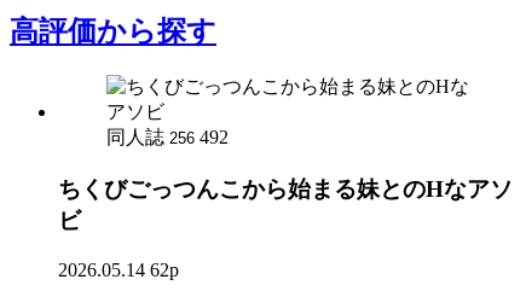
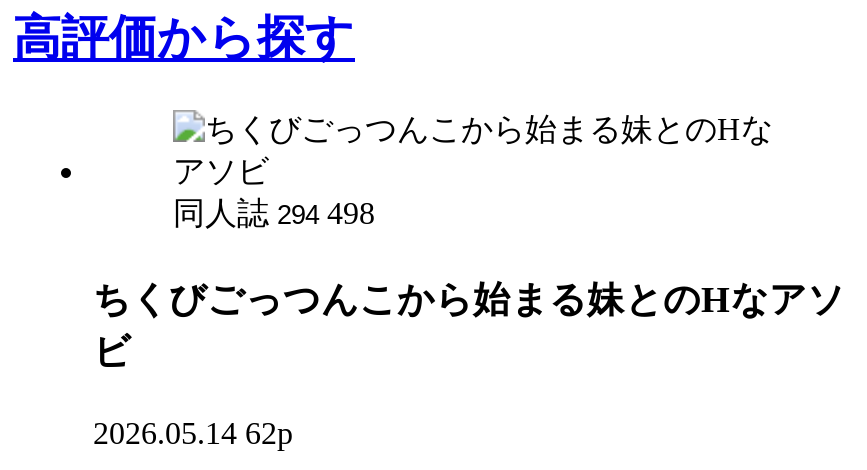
- 同人誌 256 492
+ 同人誌 294 498
